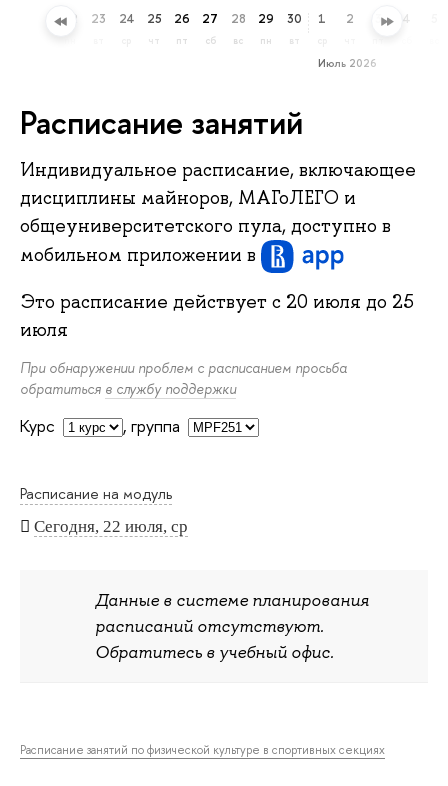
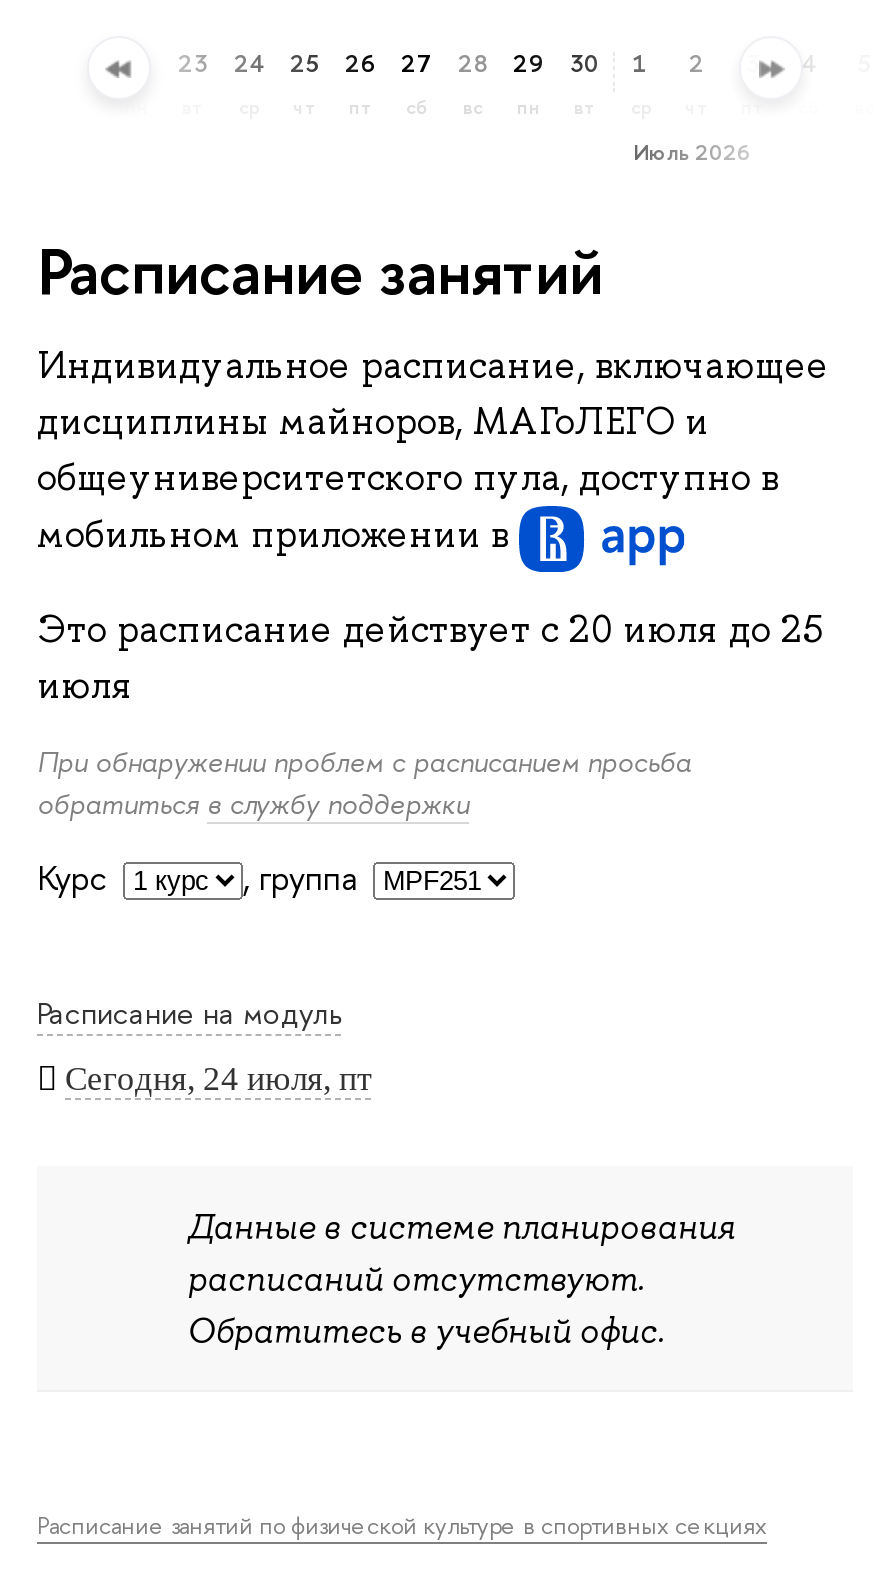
- Сегодня, 22 июля, ср
+ Сегодня, 24 июля, пт
